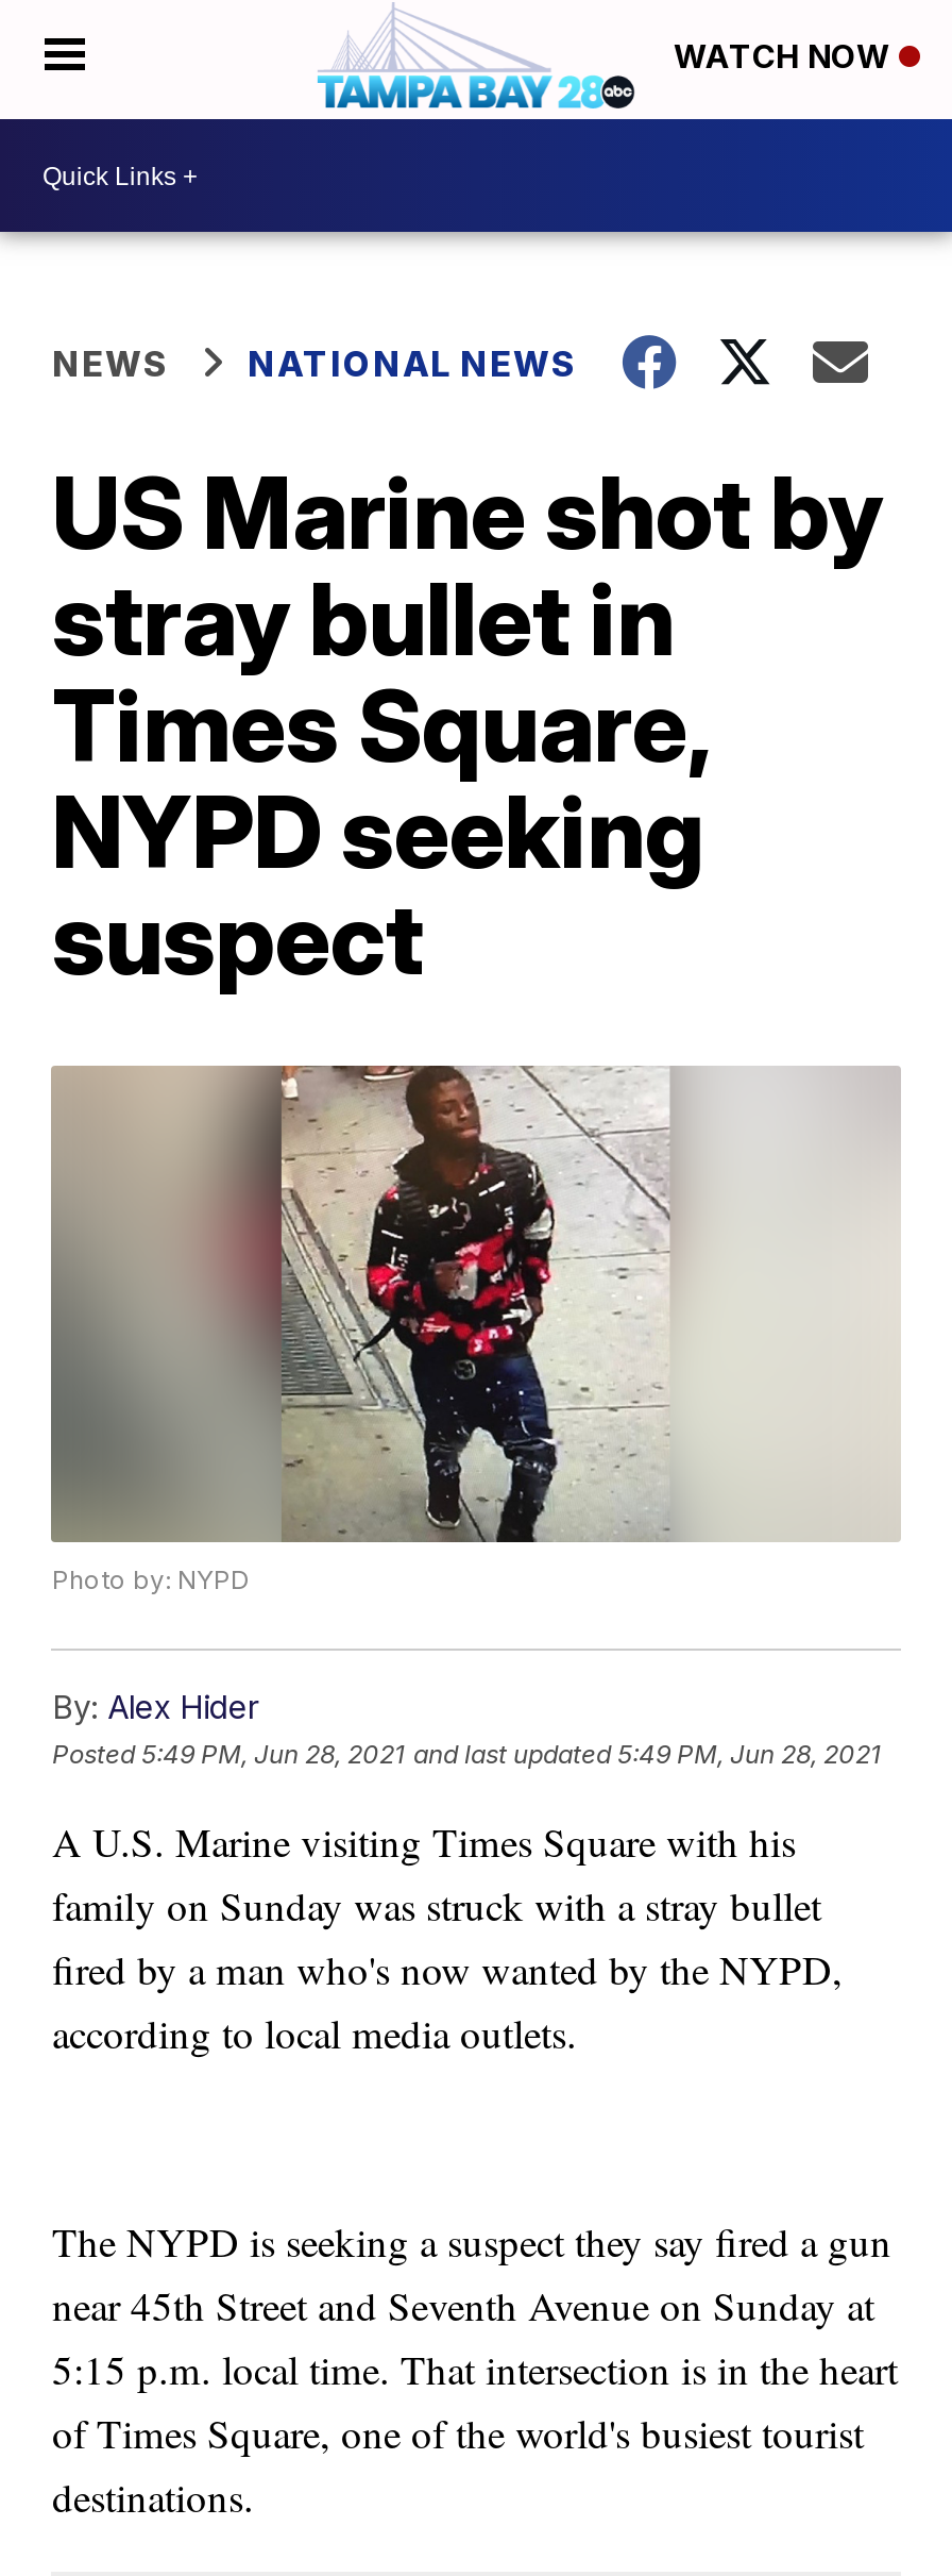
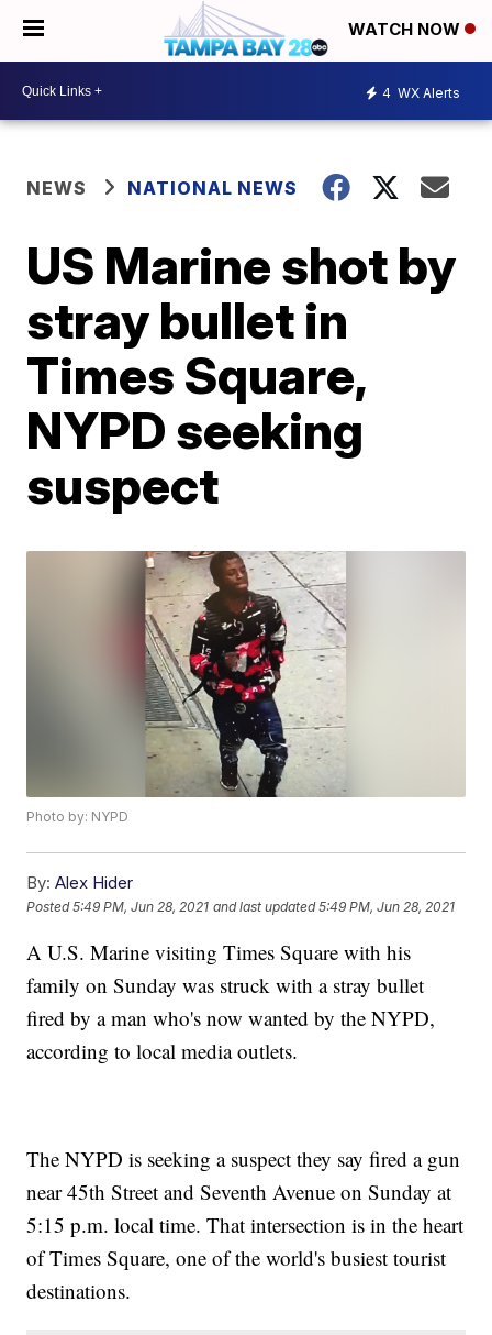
+ 4 WX Alerts
